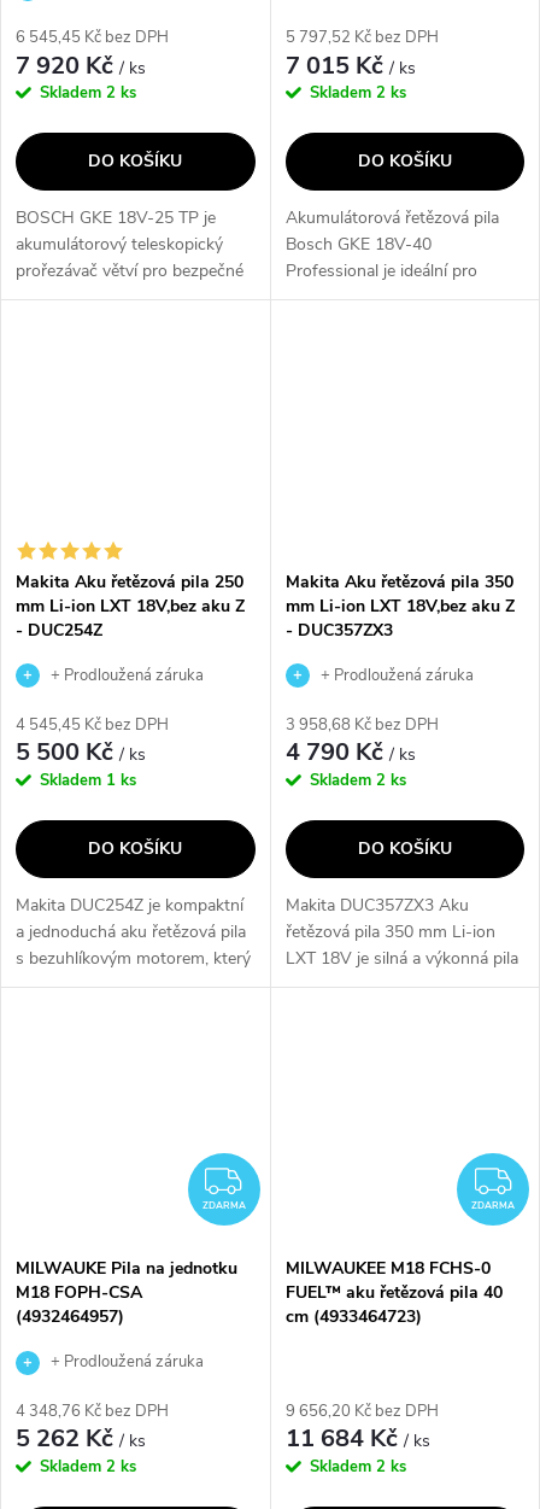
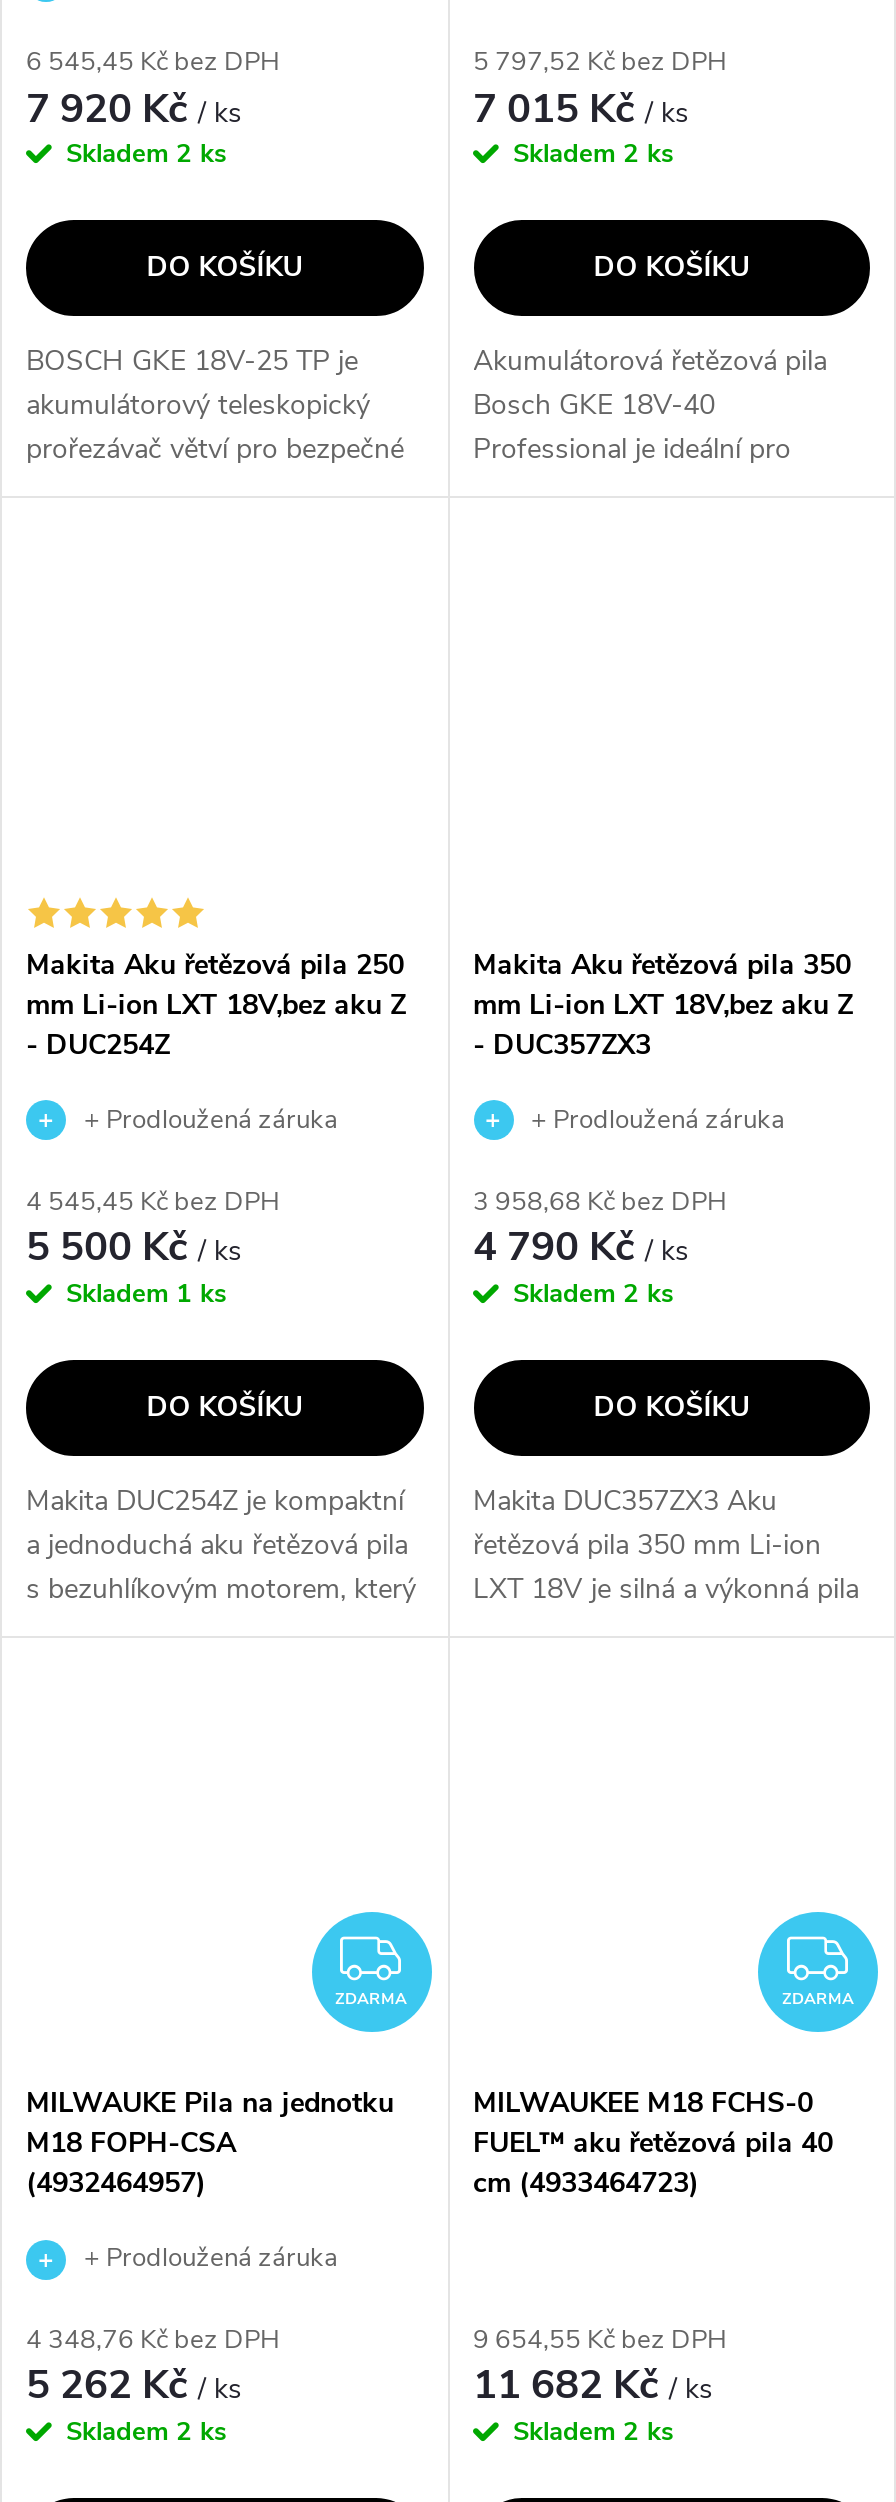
- 9 656,20 Kč bez DPH
+ 9 654,55 Kč bez DPH

- 11 684 Kč / ks
+ 11 682 Kč / ks
